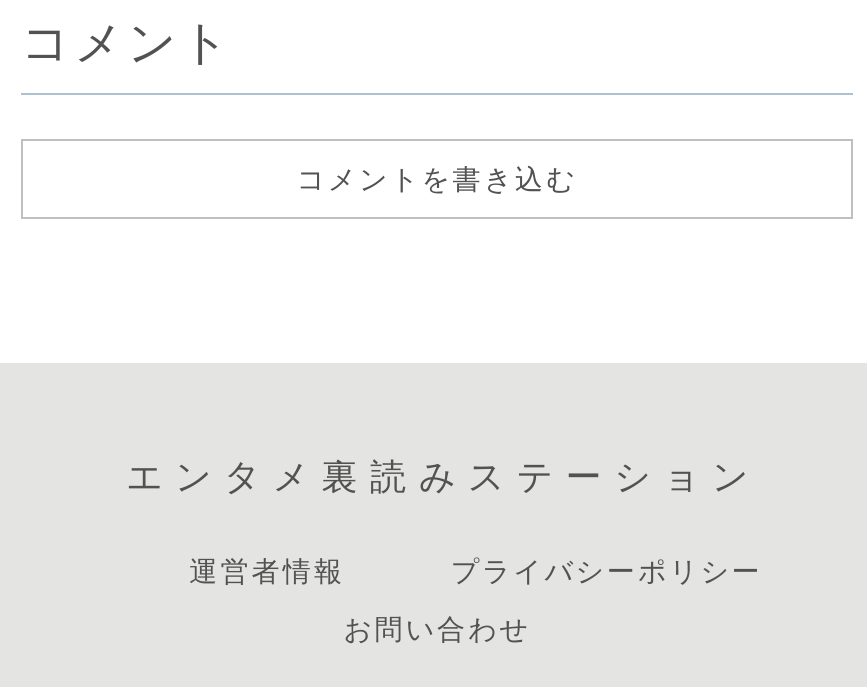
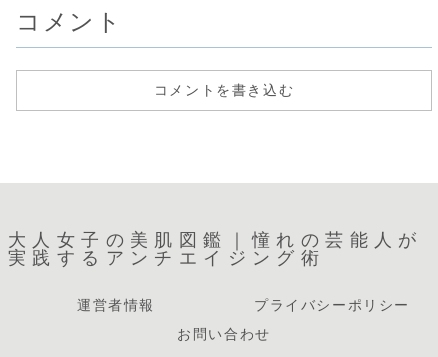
- エンタメ裏読みステーション
+ 大人女子の美肌図鑑｜憧れの芸能人が
+ 実践するアンチエイジング術
